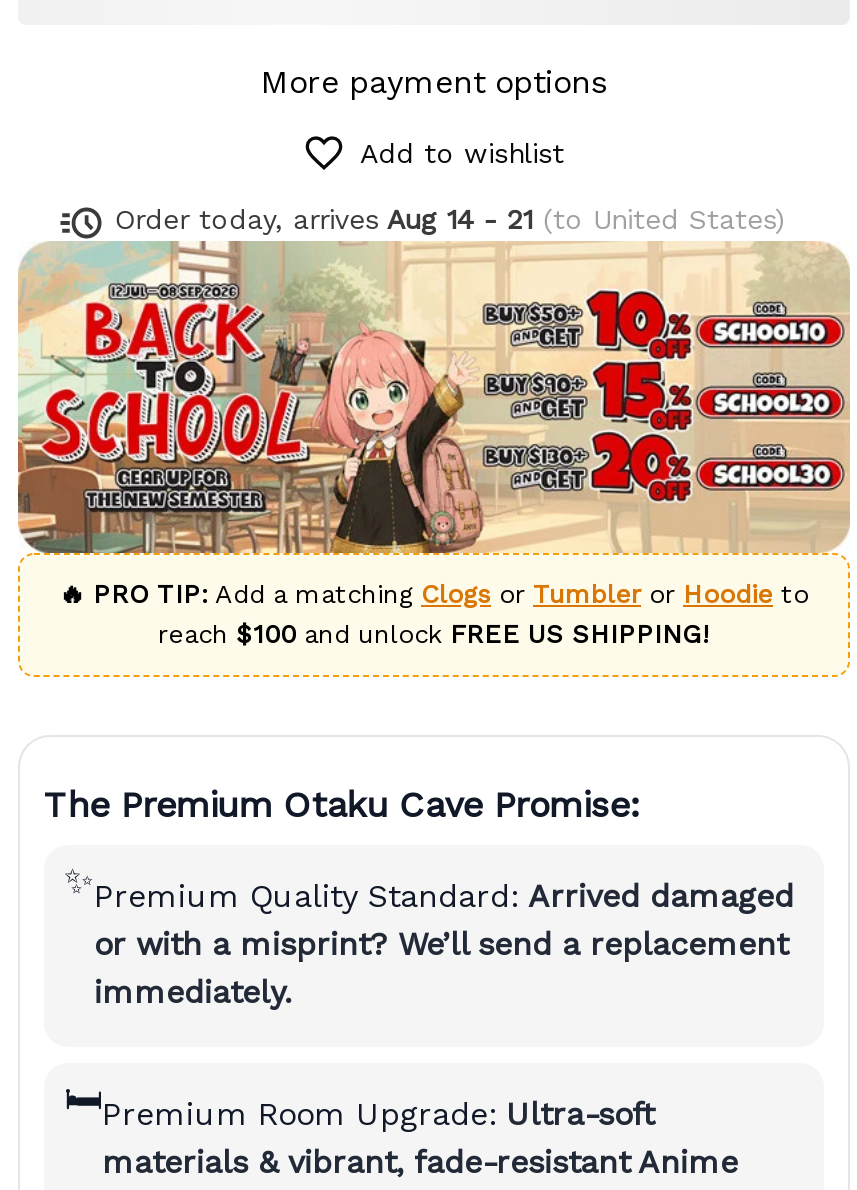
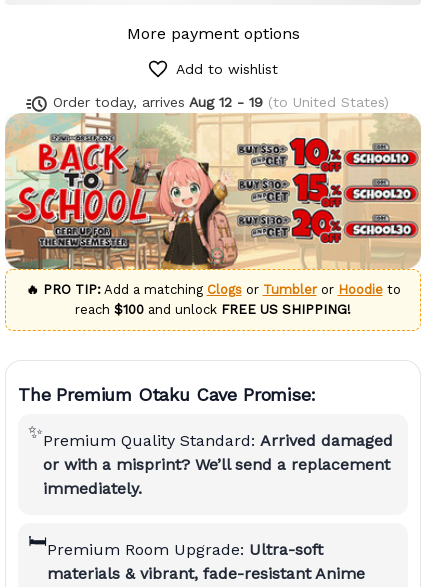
- Order today, arrives Aug 14 - 21 (to United States)
+ Order today, arrives Aug 12 - 19 (to United States)
